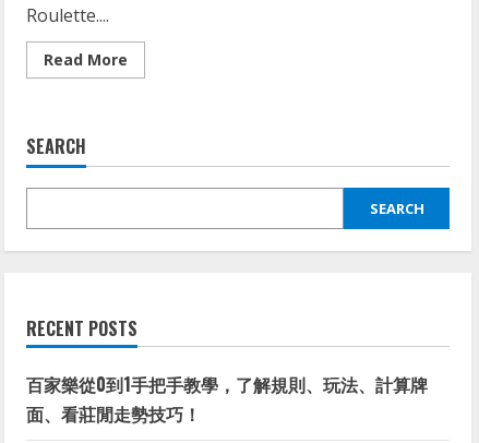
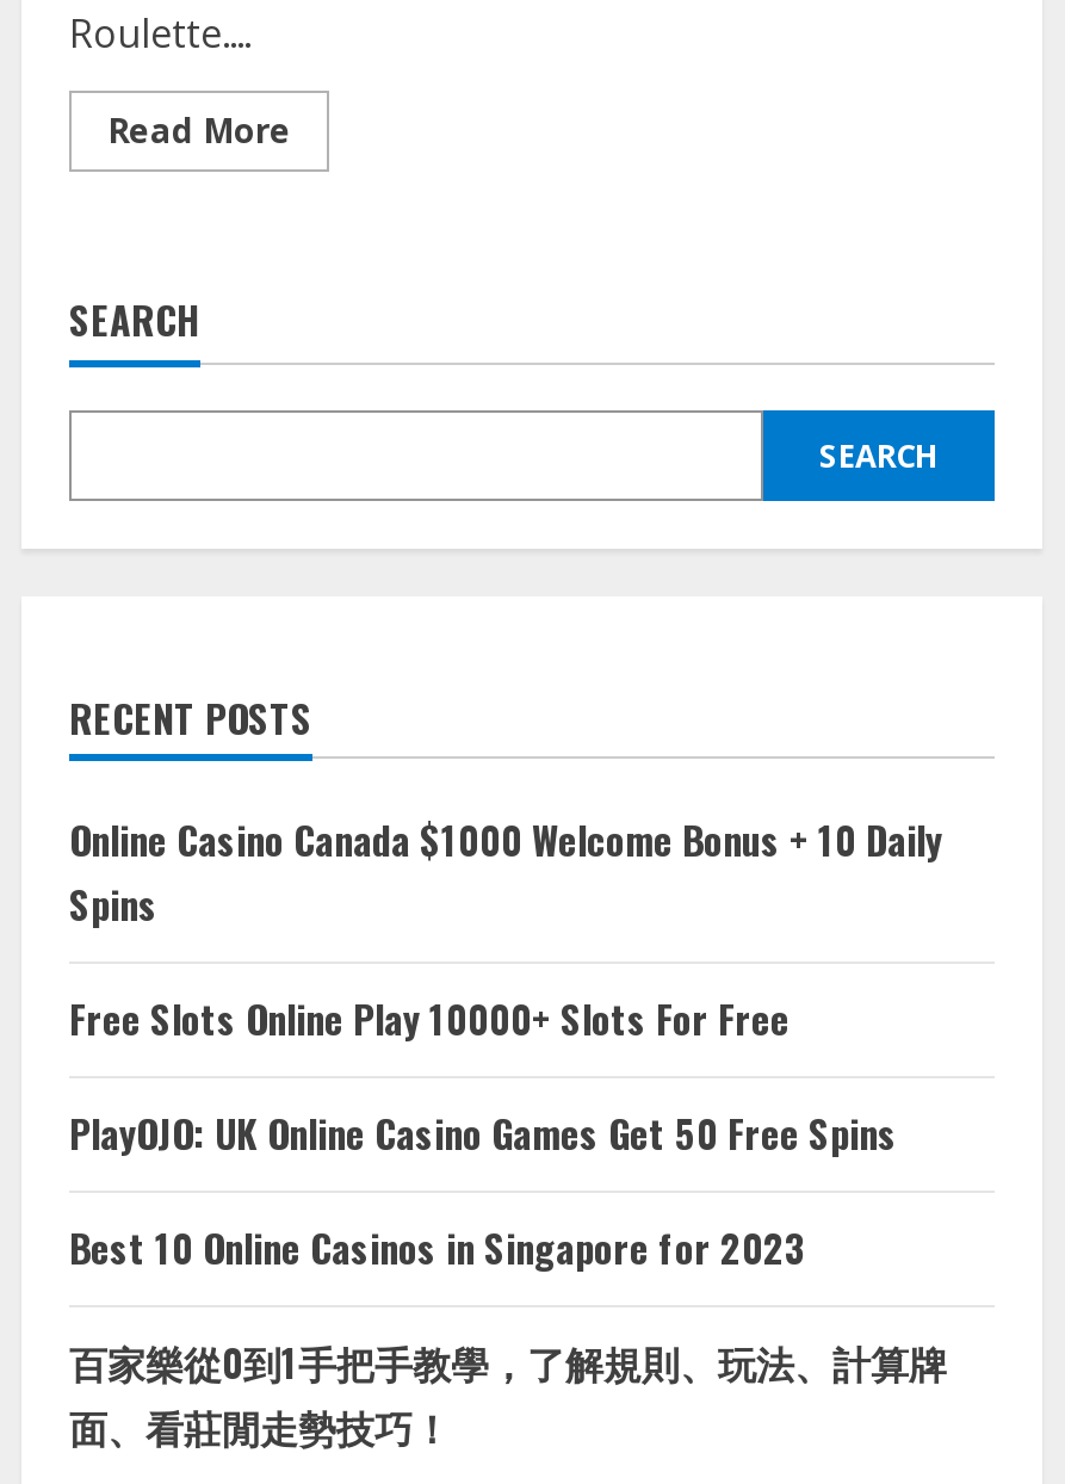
+ Online Casino Canada $1000 Welcome Bonus + 10 Daily
+ Spins
+ Free Slots Online Play 10000+ Slots For Free
+ PlayOJO: UK Online Casino Games Get 50 Free Spins
+ Best 10 Online Casinos in Singapore for 2023
